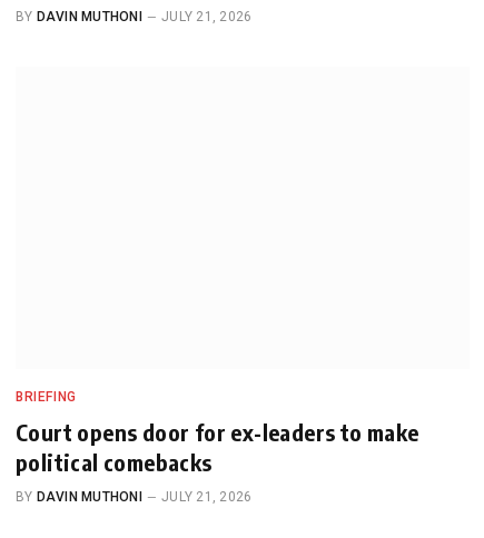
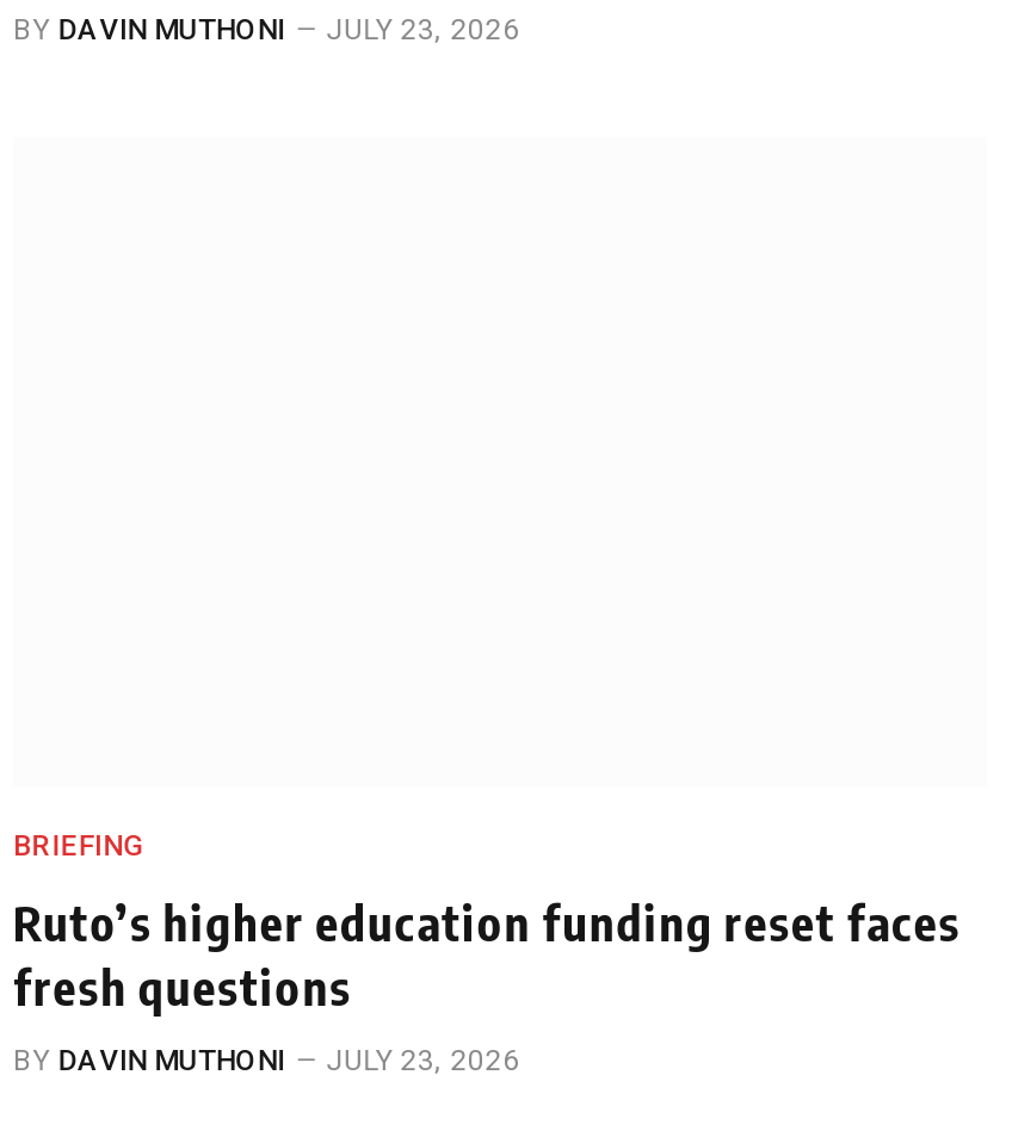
- BY DAVIN MUTHONI JULY 21, 2026
+ BY DAVIN MUTHONI JULY 23, 2026

- Court opens door for ex-leaders to make
- political comebacks
+ Ruto’s higher education funding reset faces
+ fresh questions

- BY DAVIN MUTHONI JULY 21, 2026
+ BY DAVIN MUTHONI JULY 23, 2026
